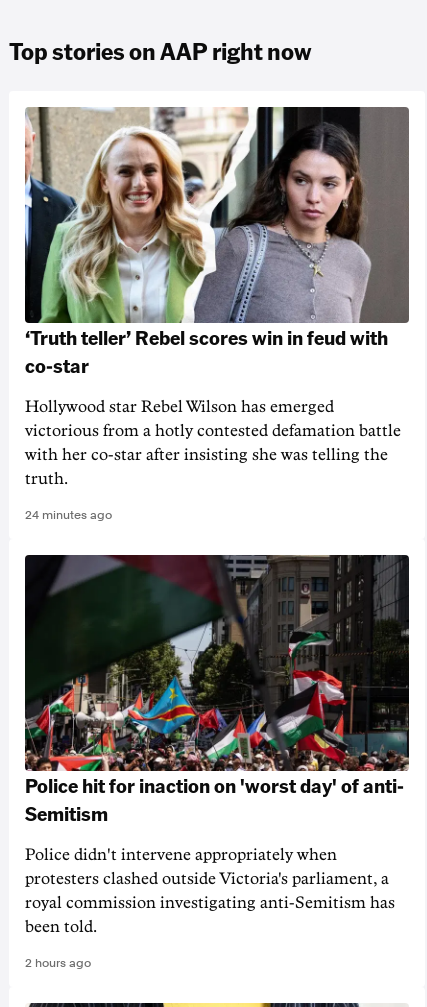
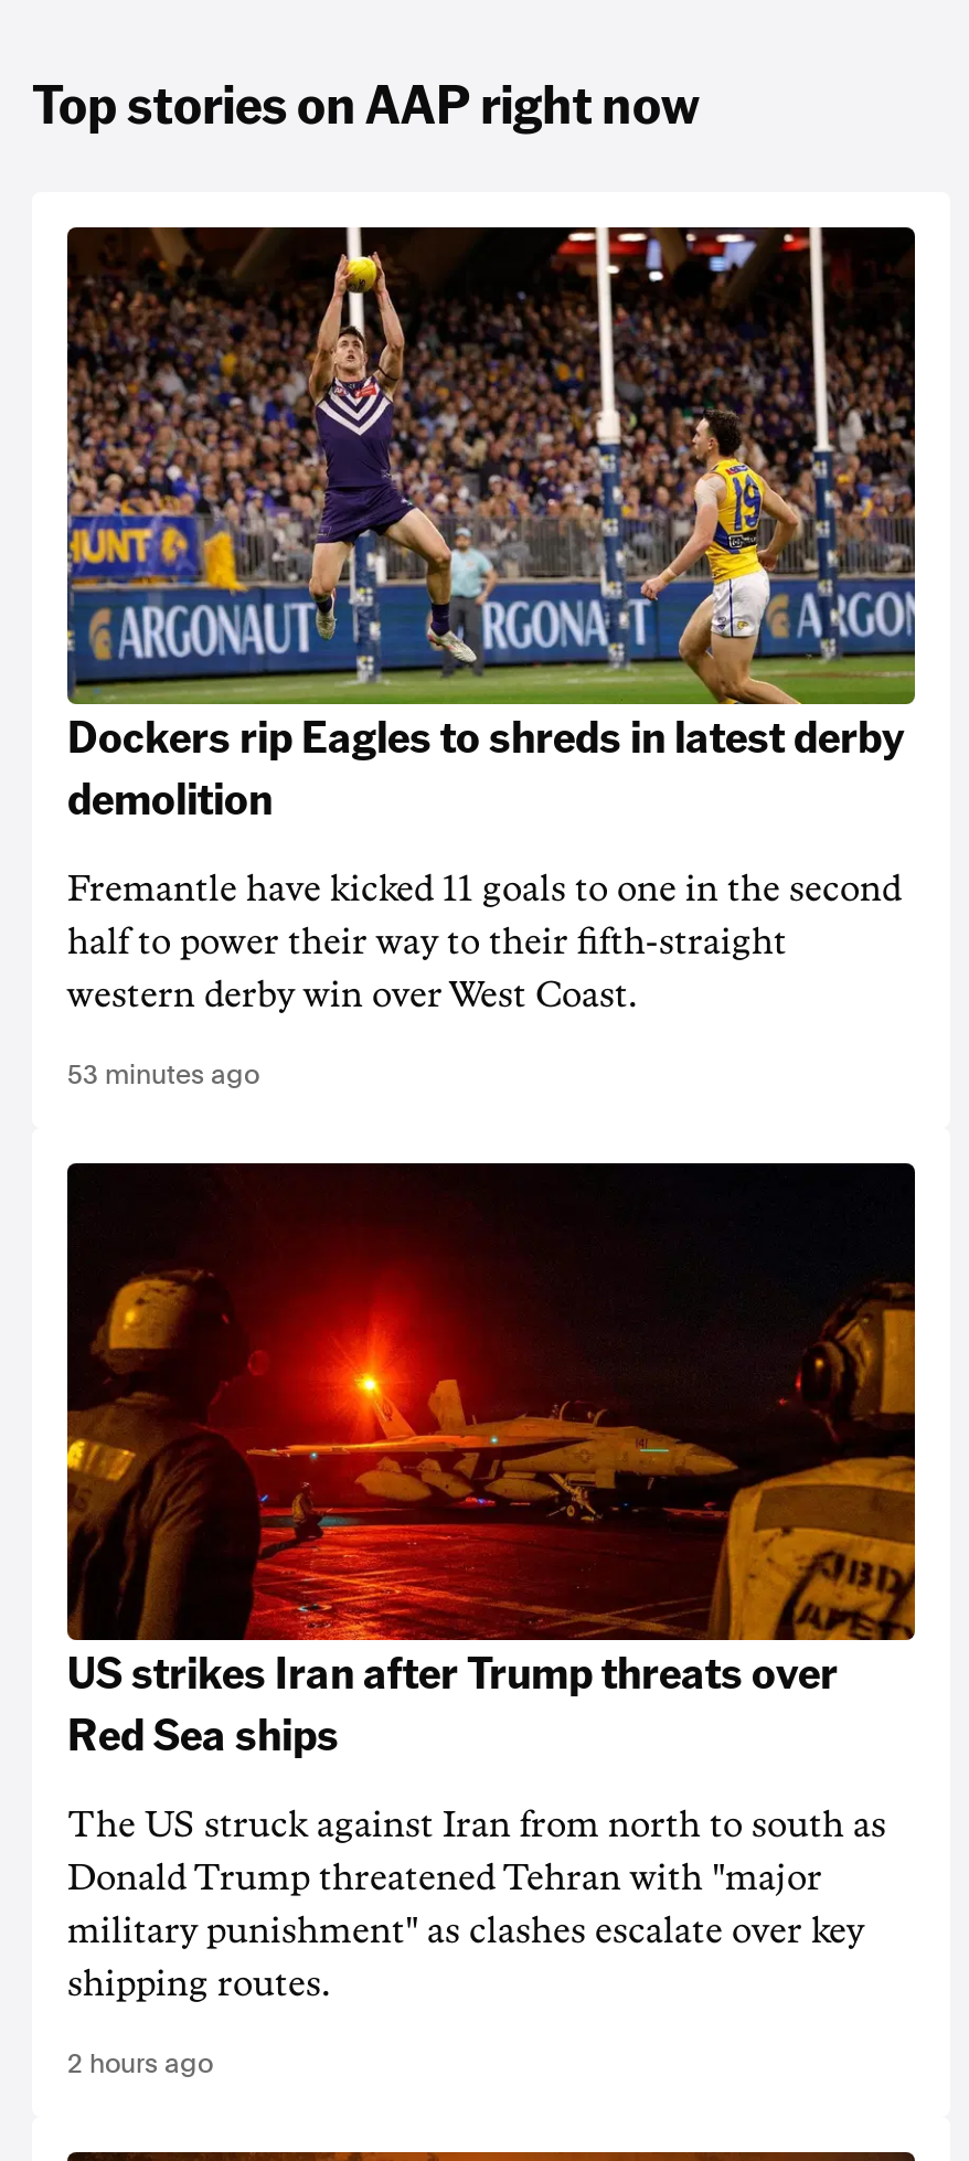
- [image]
- ‘Truth teller’ Rebel scores win in feud with
- co-star
- Hollywood star Rebel Wilson has emerged
- victorious from a hotly contested defamation battle
- with her co-star after insisting she was telling the
- truth.
- 24 minutes ago
+ [image]
+ Dockers rip Eagles to shreds in latest derby
+ demolition
+ Fremantle have kicked 11 goals to one in the second
+ half to power their way to their fifth-straight
+ western derby win over West Coast.
+ 53 minutes ago

- [image]
- Police hit for inaction on 'worst day' of anti-
- Semitism
- Police didn't intervene appropriately when
- protesters clashed outside Victoria's parliament, a
- royal commission investigating anti-Semitism has
- been told.
+ [image]
+ US strikes Iran after Trump threats over
+ Red Sea ships
+ The US struck against Iran from north to south as
+ Donald Trump threatened Tehran with "major
+ military punishment" as clashes escalate over key
+ shipping routes.
